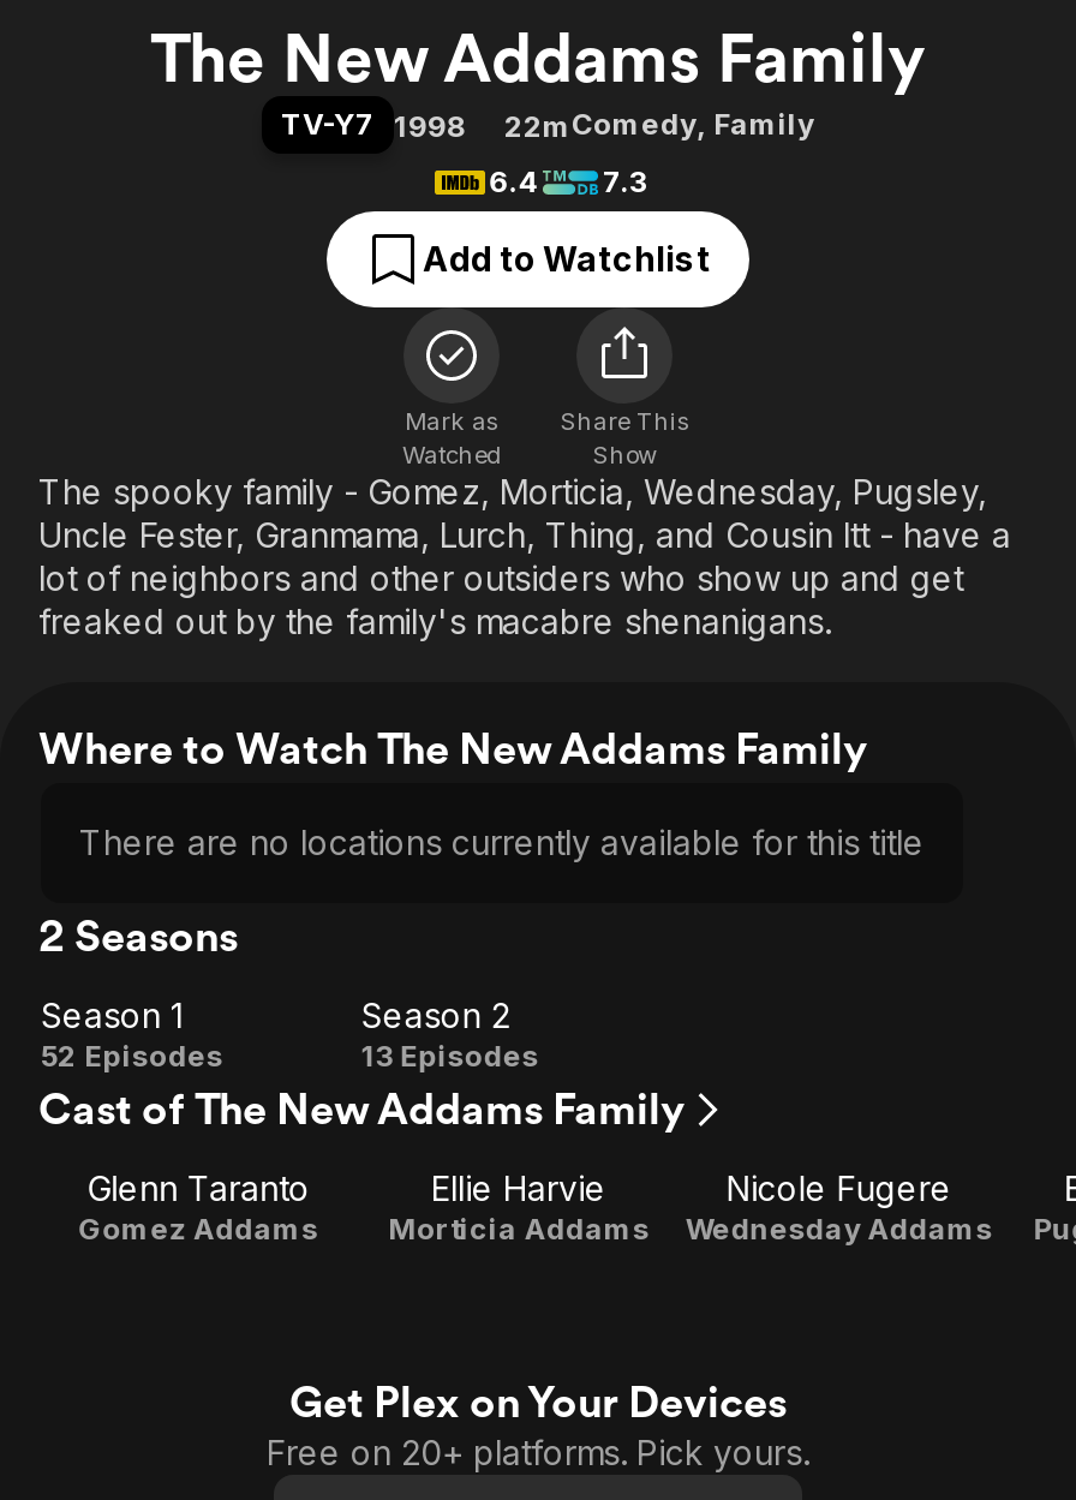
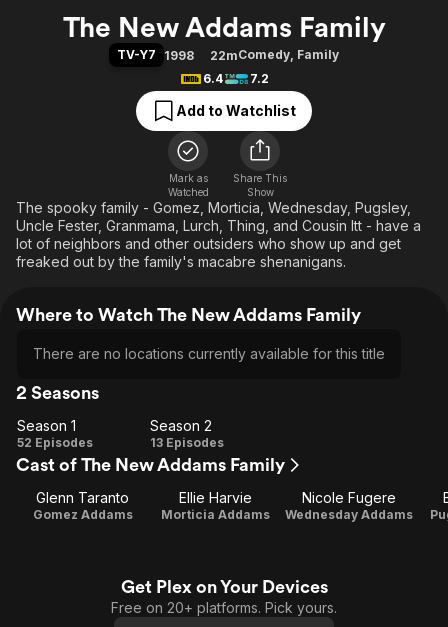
- 6.4 7.3
+ 6.4 7.2
